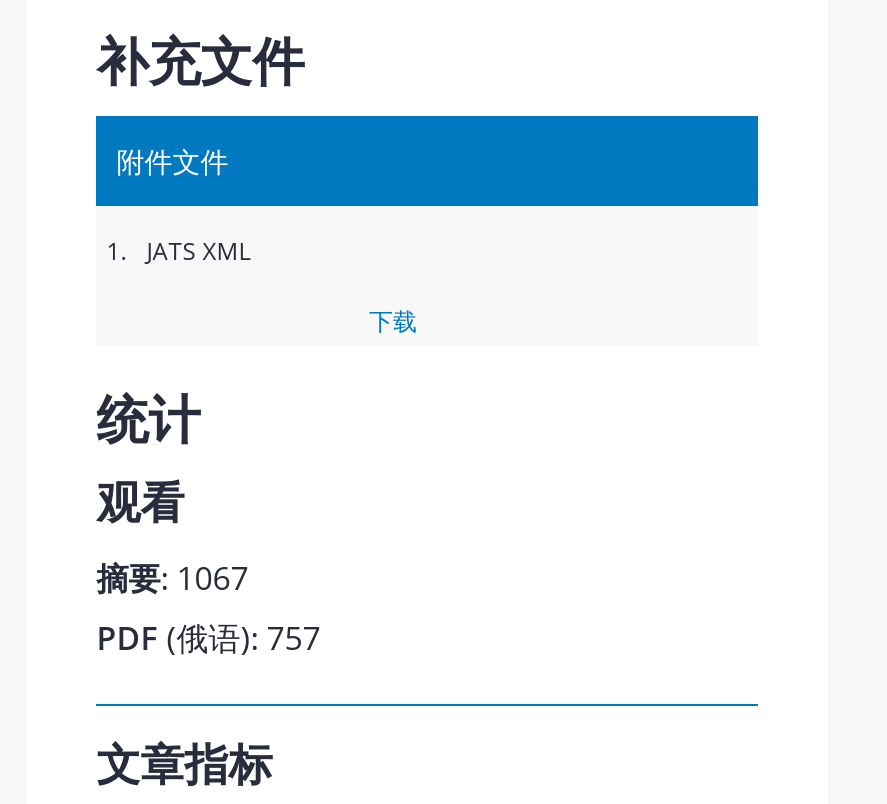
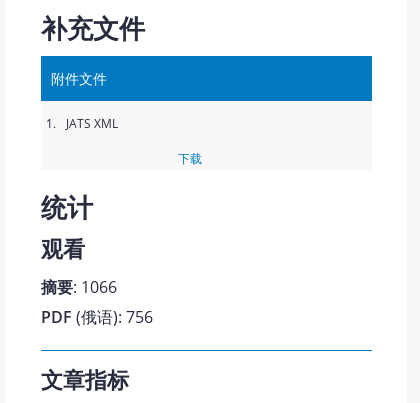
- 摘要: 1067
+ 摘要: 1066

- PDF (俄语): 757
+ PDF (俄语): 756
